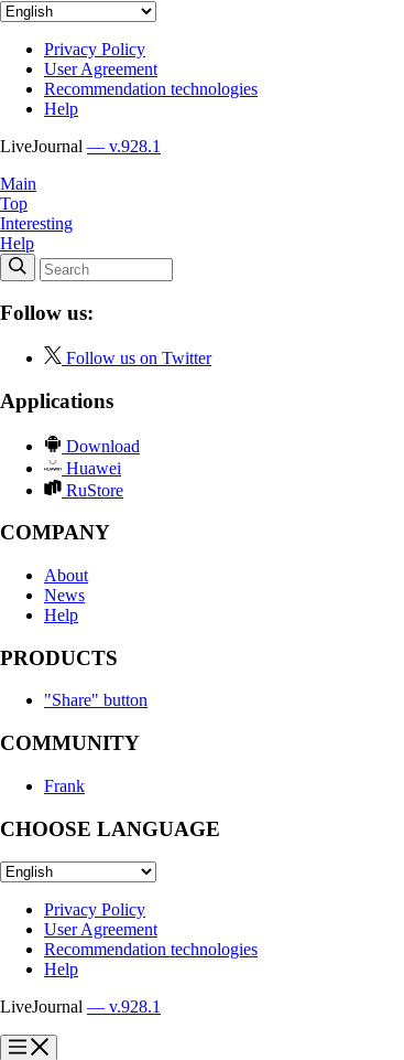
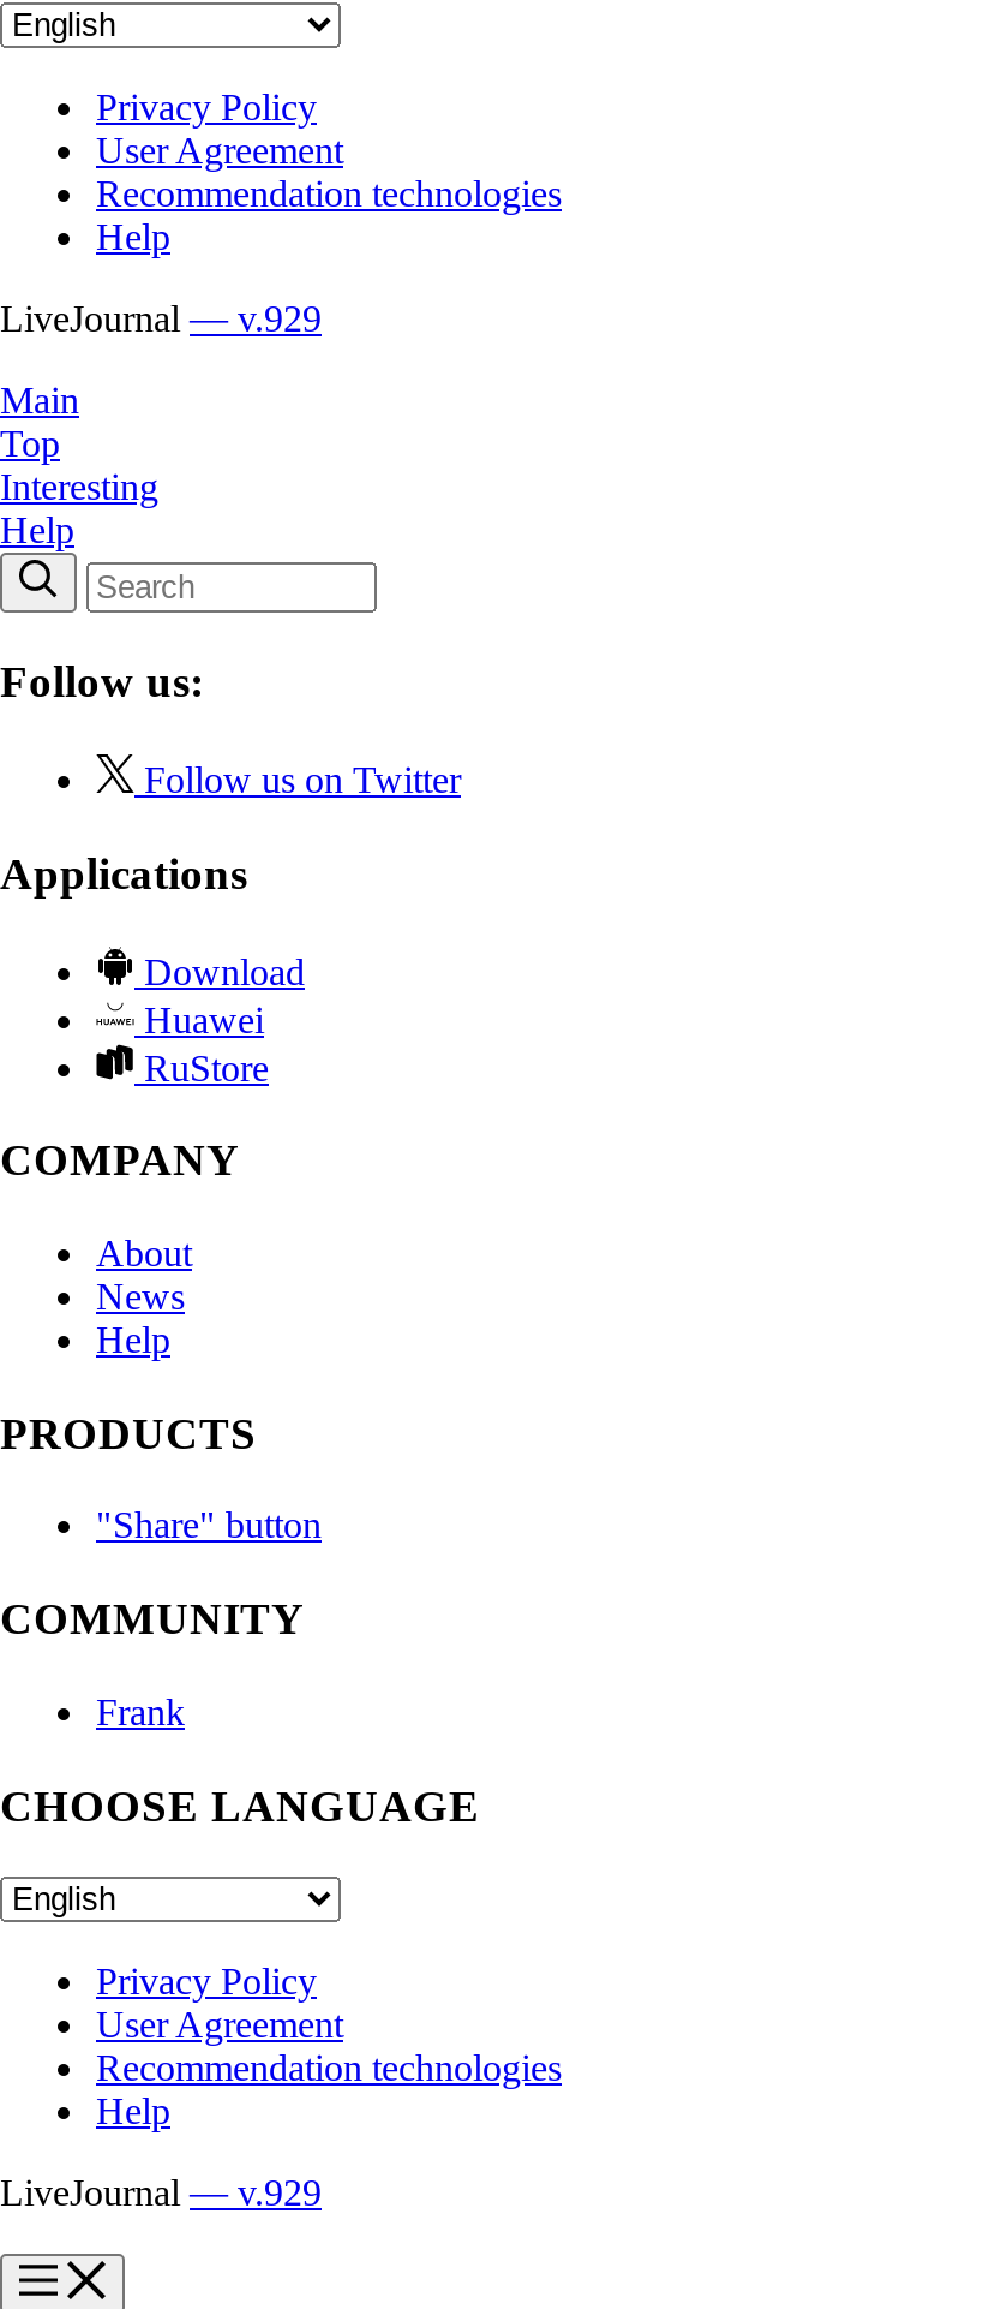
- LiveJournal — v.928.1
+ LiveJournal — v.929

- LiveJournal — v.928.1
+ LiveJournal — v.929
